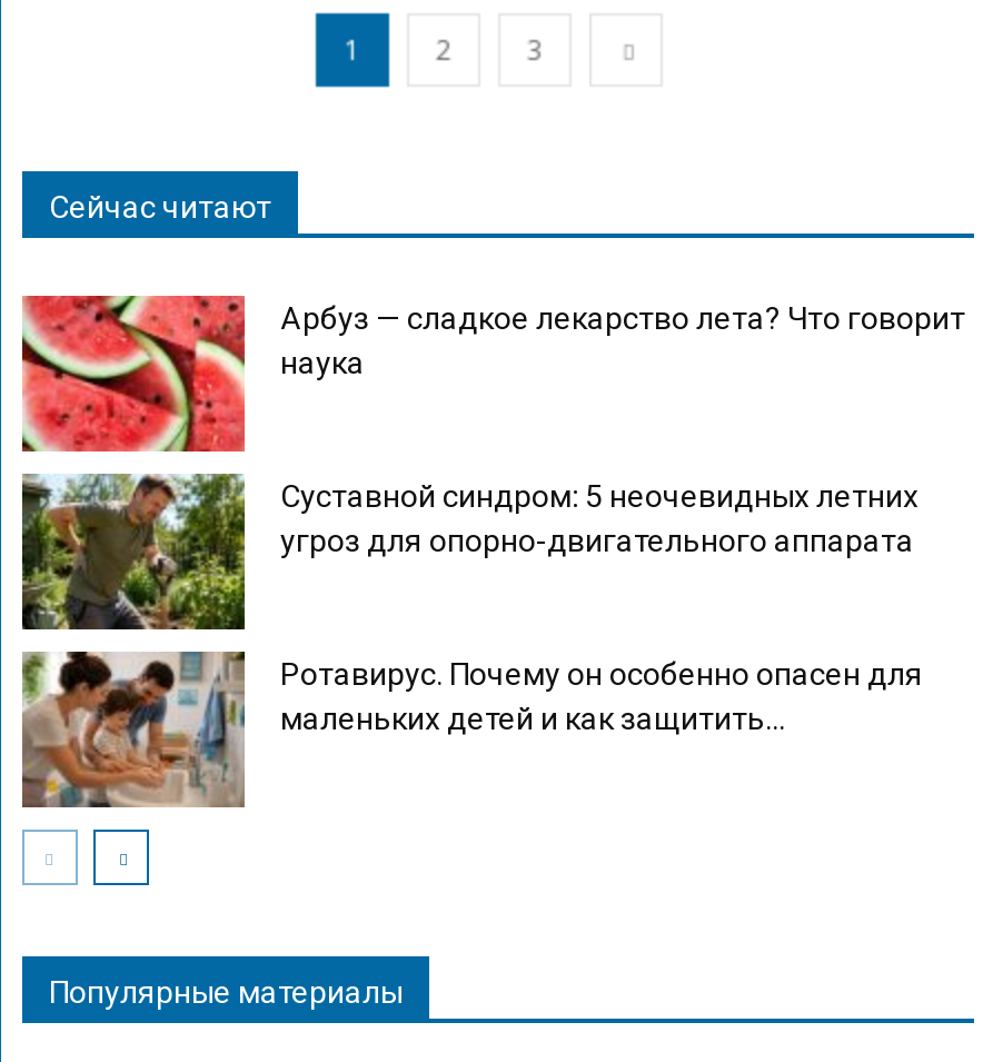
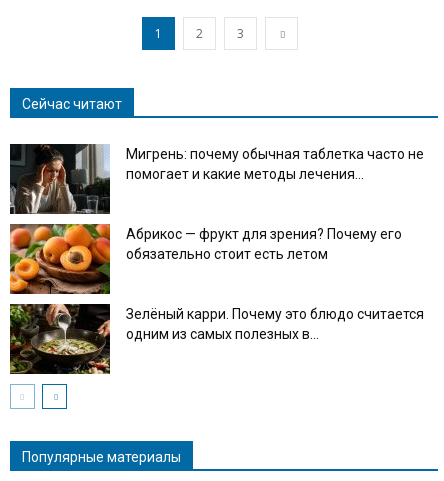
- [image]
- Арбуз — сладкое лекарство лета? Что говорит
- наука
+ [image]
+ Мигрень: почему обычная таблетка часто не
+ помогает и какие методы лечения...

- [image]
- Суставной синдром: 5 неочевидных летних
- угроз для опорно-двигательного аппарата
+ [image]
+ Абрикос — фрукт для зрения? Почему его
+ обязательно стоит есть летом

- [image]
- Ротавирус. Почему он особенно опасен для
- маленьких детей и как защитить...
+ [image]
+ Зелёный карри. Почему это блюдо считается
+ одним из самых полезных в...
